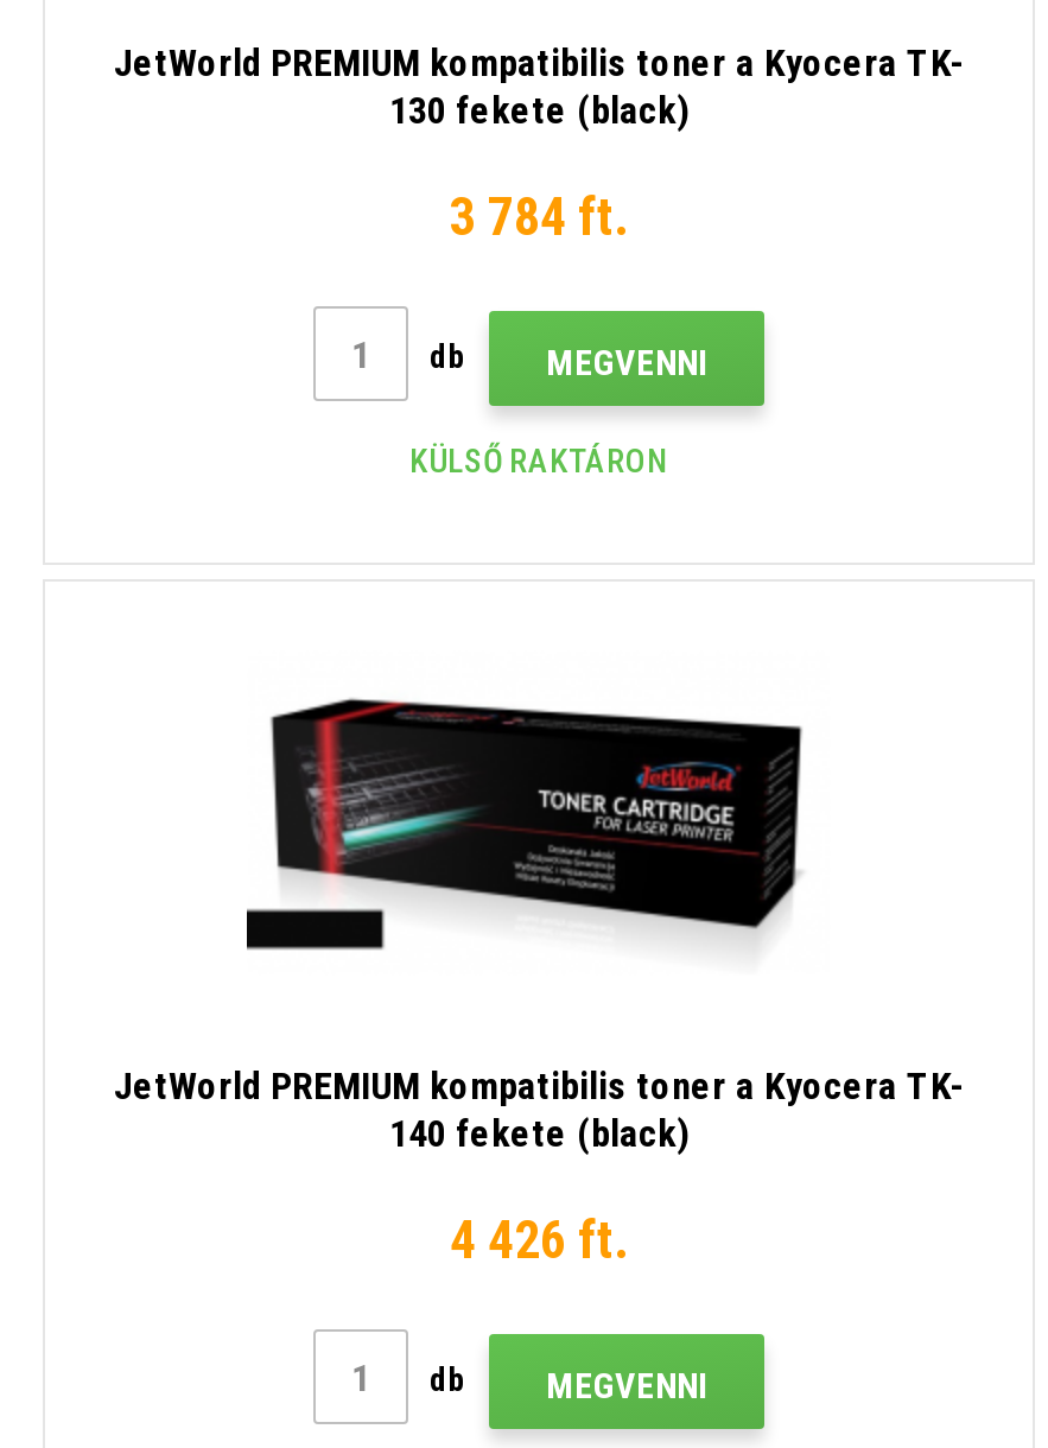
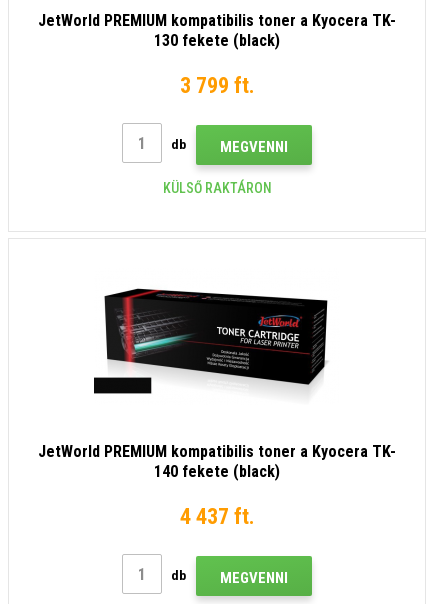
- 3 784 ft.
+ 3 799 ft.

- 4 426 ft.
+ 4 437 ft.
